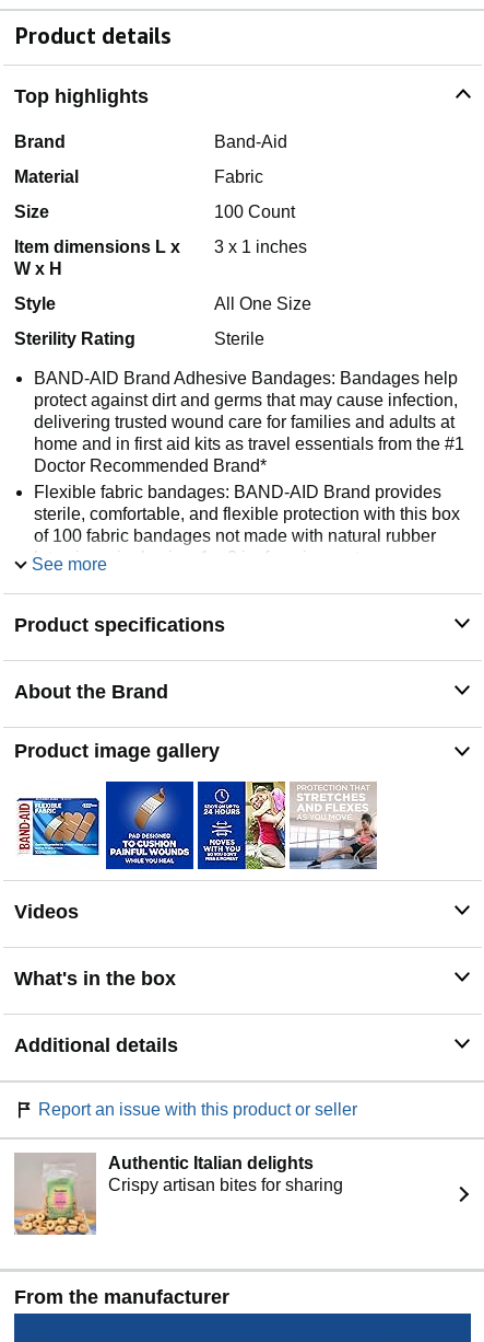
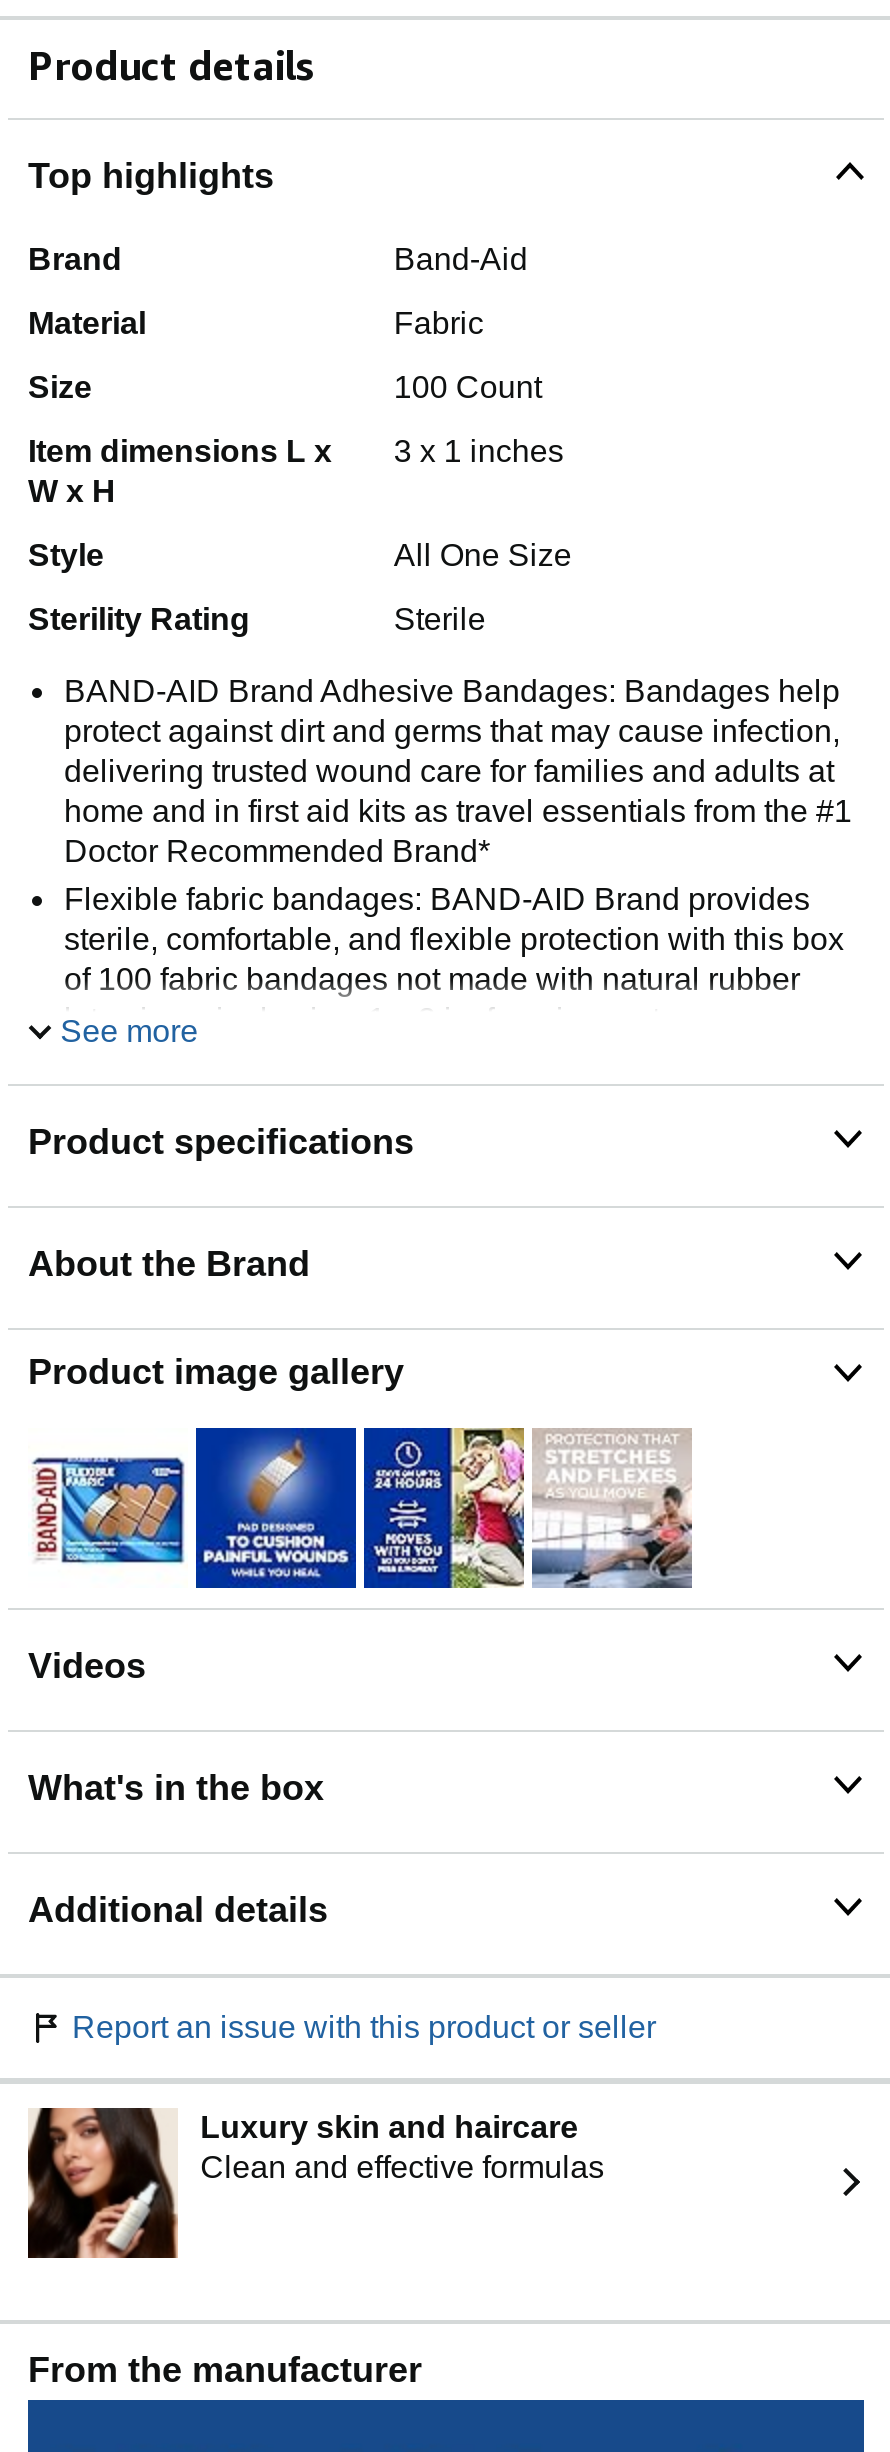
- [image]
- Authentic Italian delights
- Crispy artisan bites for sharing
+ [image]
+ Luxury skin and haircare
+ Clean and effective formulas
